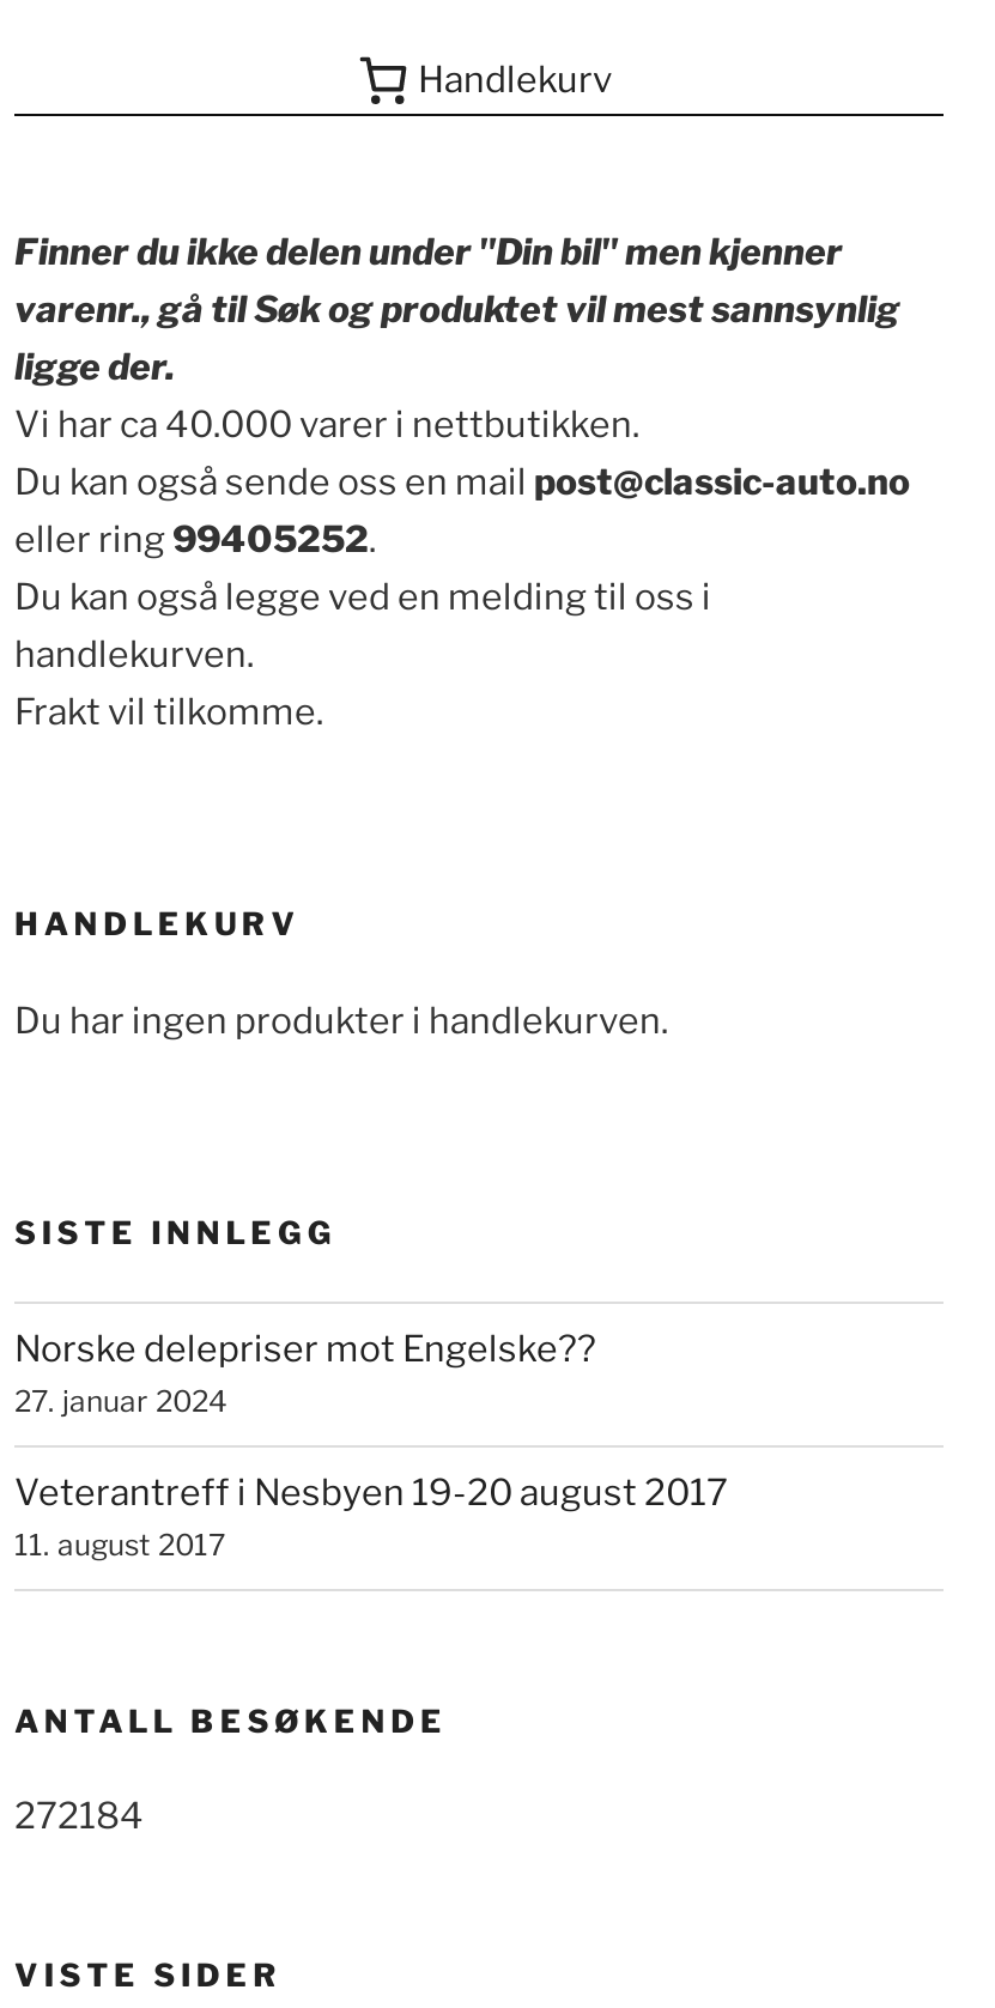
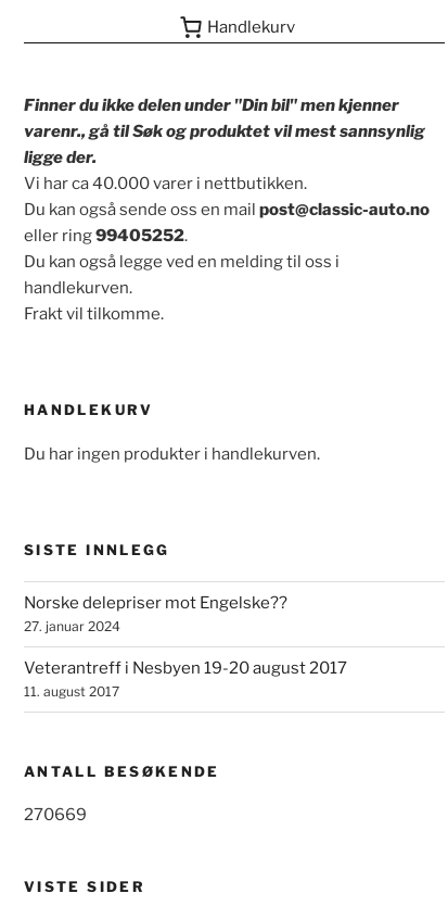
- 272184
+ 270669
